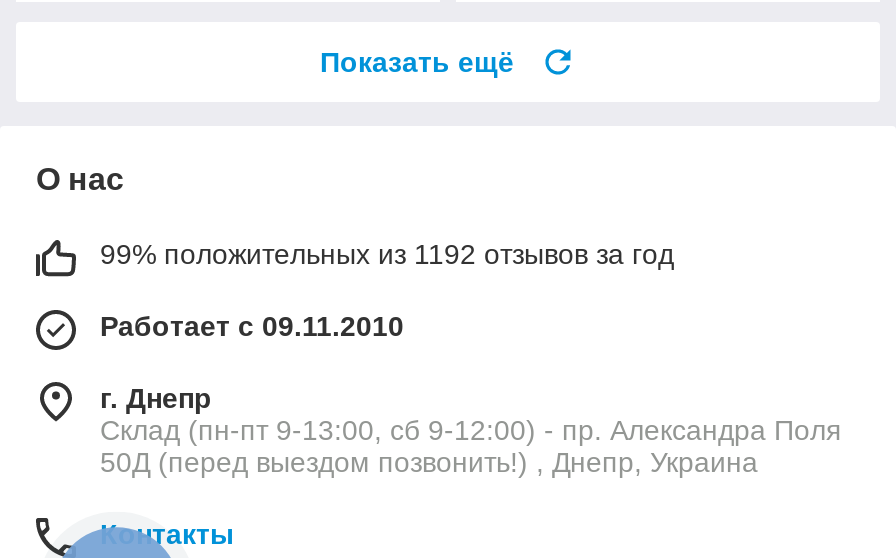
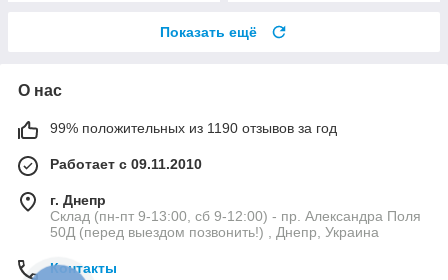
- 99% положительных из 1192 отзывов за год
+ 99% положительных из 1190 отзывов за год
